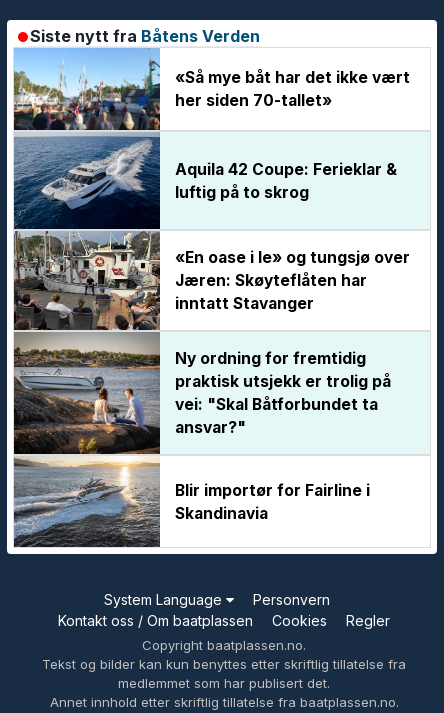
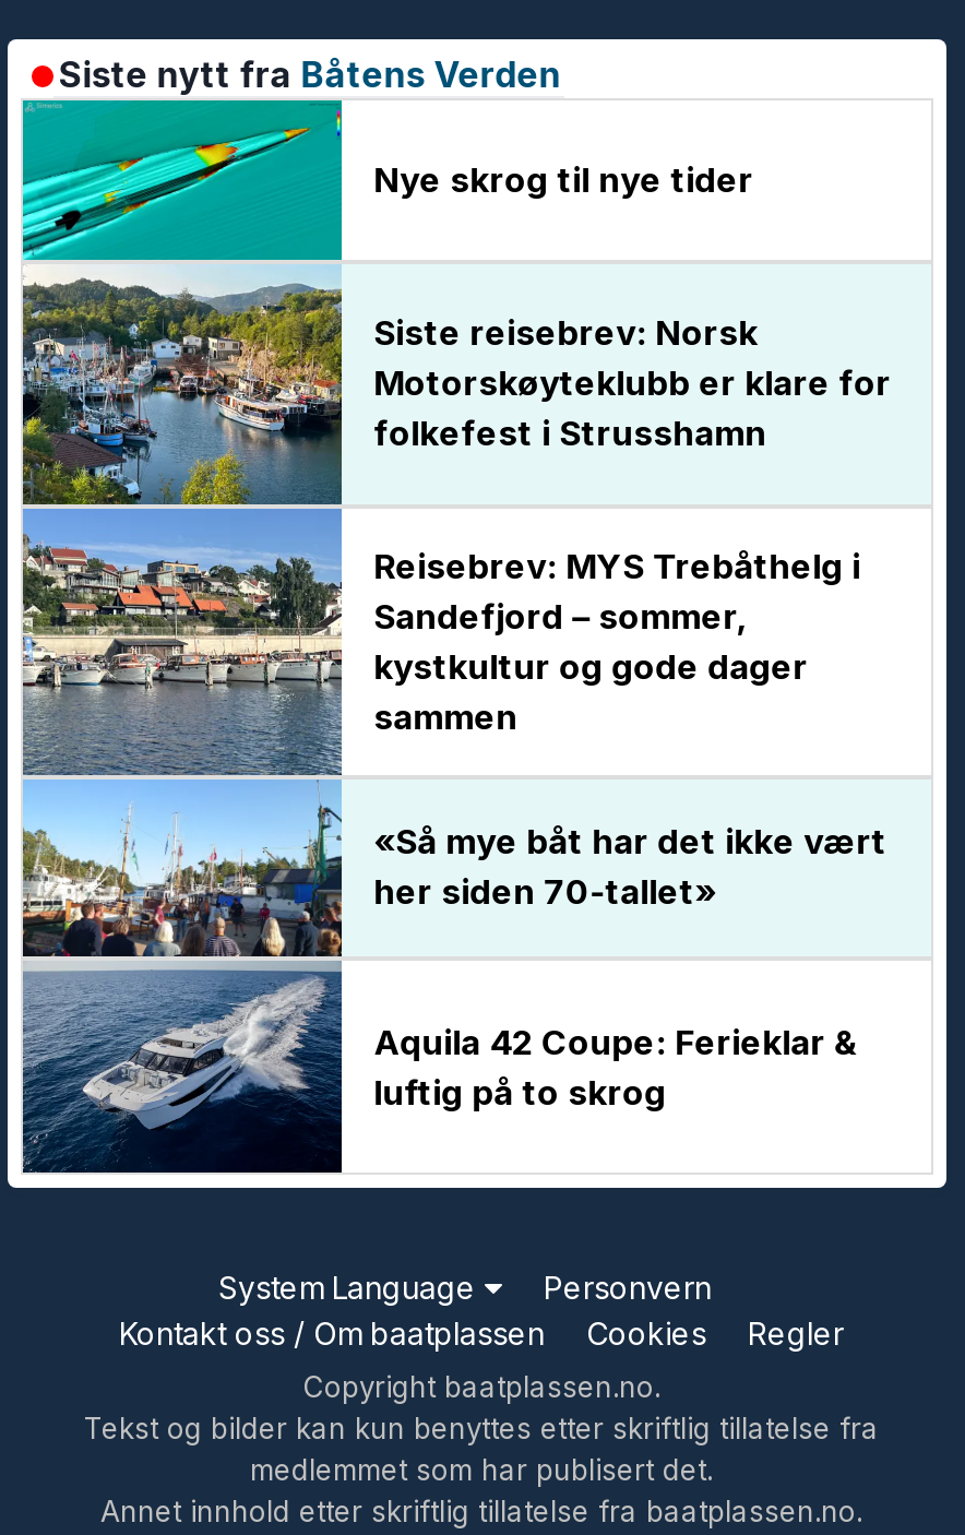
+ Nye skrog til nye tider

+ Siste reisebrev: Norsk
+ Motorskøyteklubb er klare for
+ folkefest i Strusshamn
+ Reisebrev: MYS Trebåthelg i
+ Sandefjord – sommer,
+ kystkultur og gode dager
+ sammen

moved down: «Så mye båt har det ikke vært | her siden 70-tallet» | Aquila 42 Coupe: Ferieklar & | luftig på to skrog

- [image]
+ [image]

- «En oase i le» og tungsjø over
- Jæren: Skøyteflåten har
- inntatt Stavanger
- Ny ordning for fremtidig
- praktisk utsjekk er trolig på
- vei: "Skal Båtforbundet ta
- ansvar?"
- Blir importør for Fairline i
- Skandinavia
